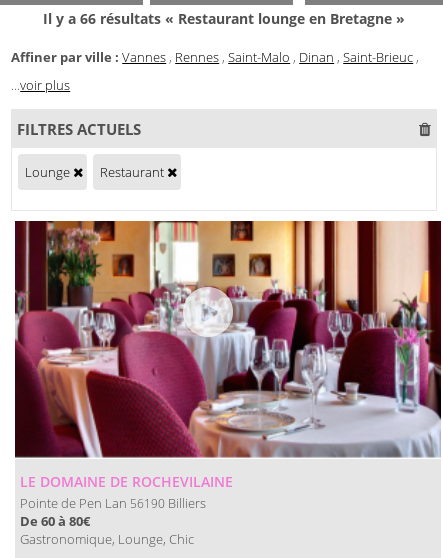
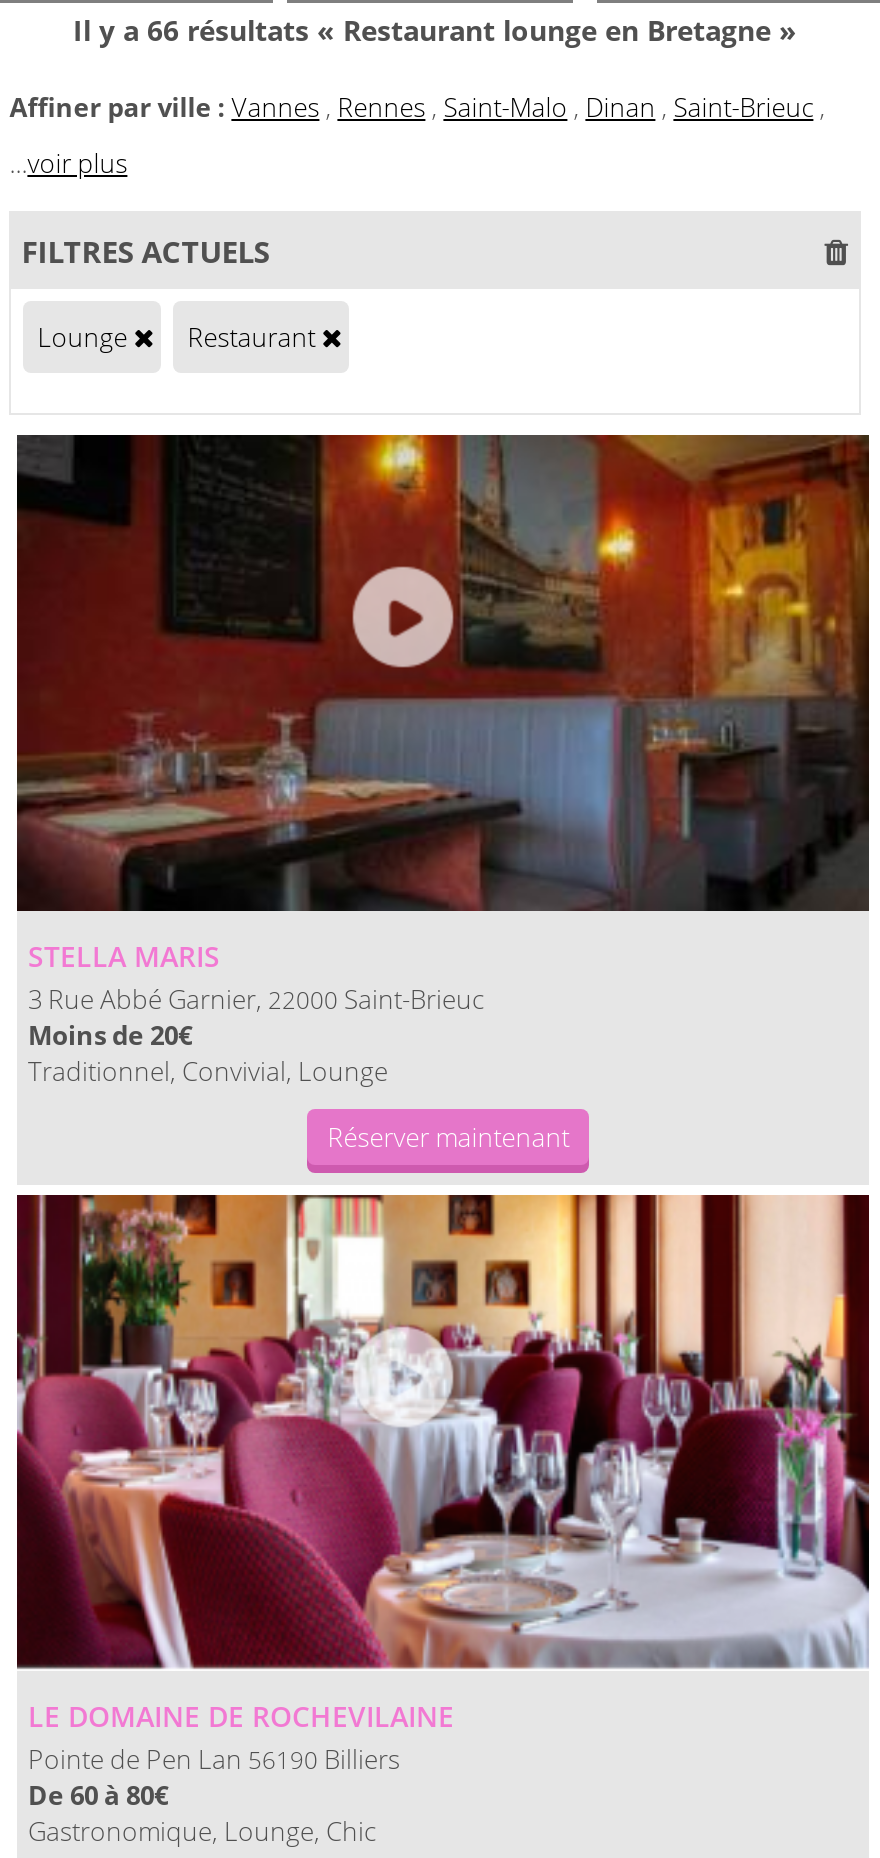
+ [image]
+ STELLA MARIS
+ 3 Rue Abbé Garnier, 22000 Saint-Brieuc
+ Moins de 20€
+ Traditionnel, Convivial, Lounge
+ Réserver maintenant
